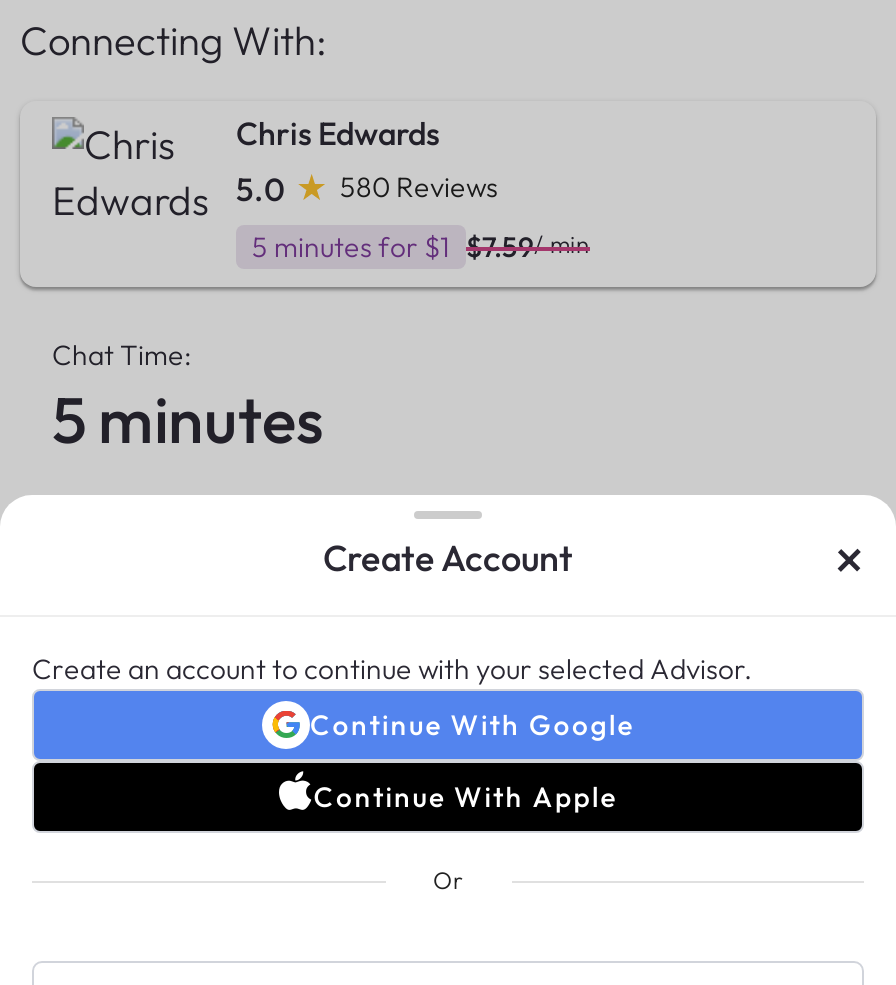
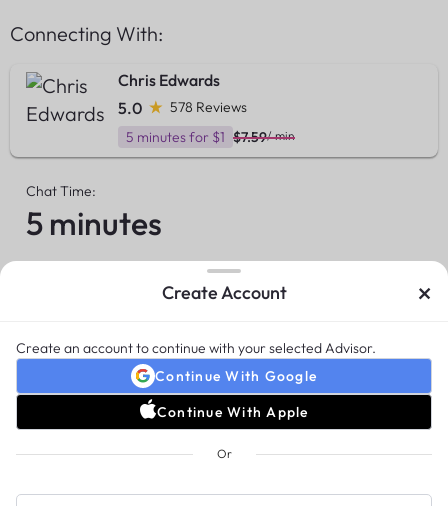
- 5.0 580 Reviews
+ 5.0 578 Reviews
